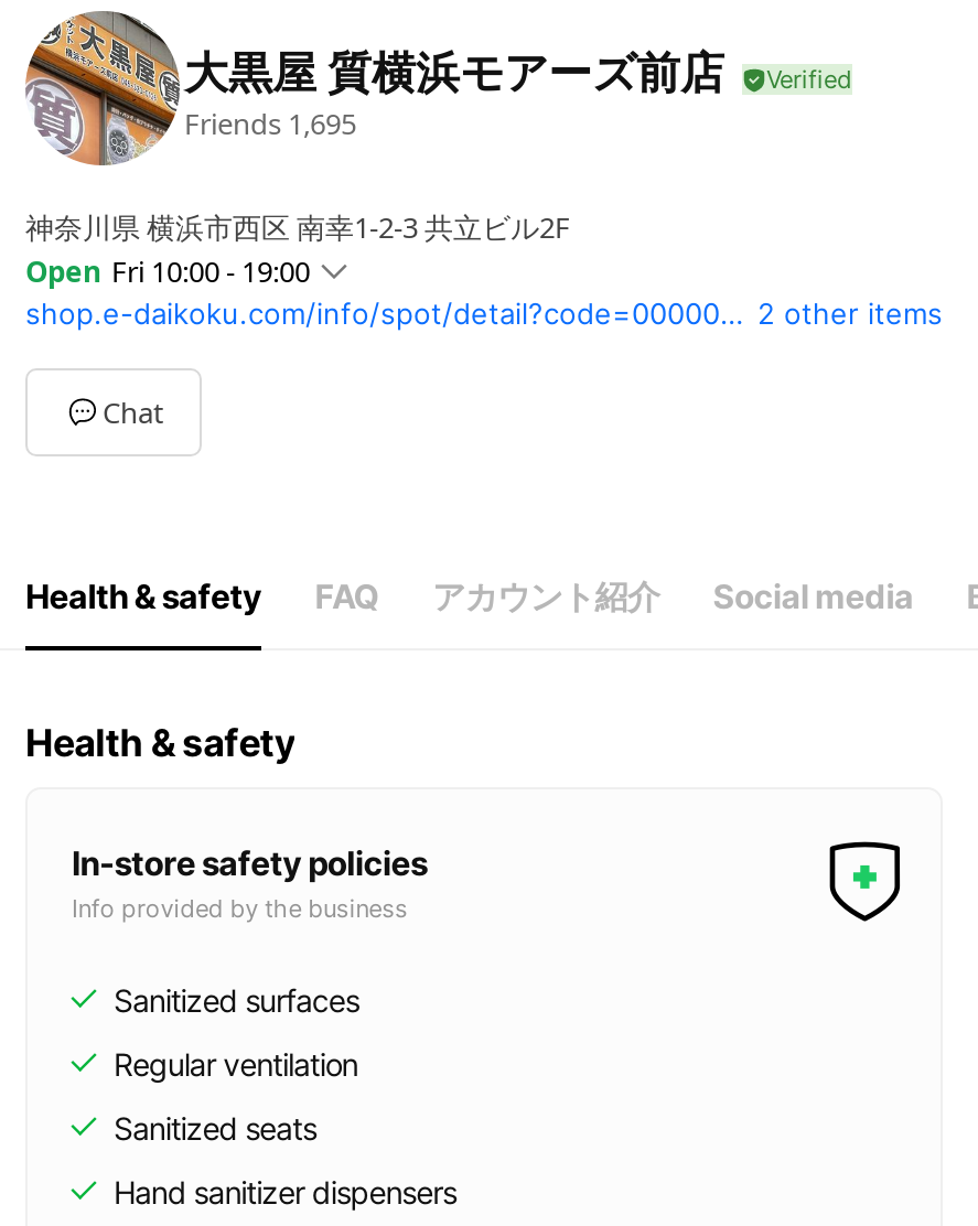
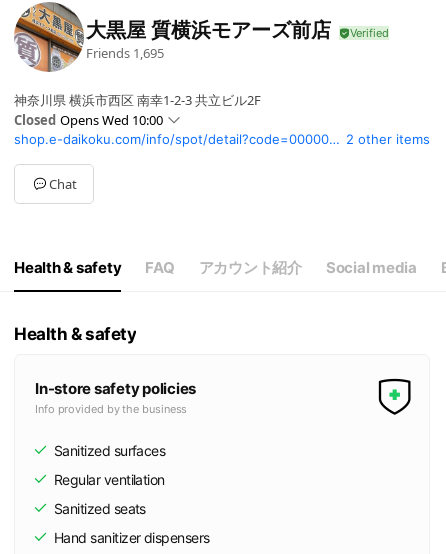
- Open Fri 10:00 - 19:00
+ Closed Opens Wed 10:00
